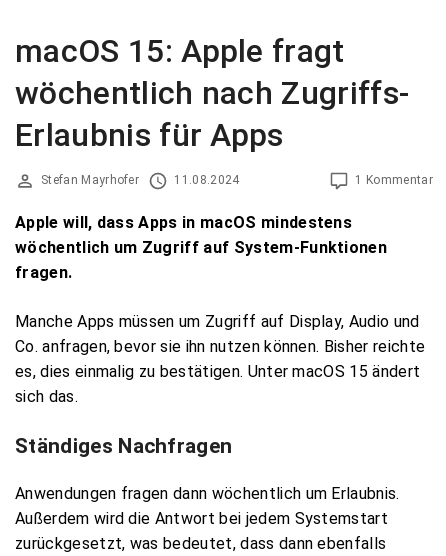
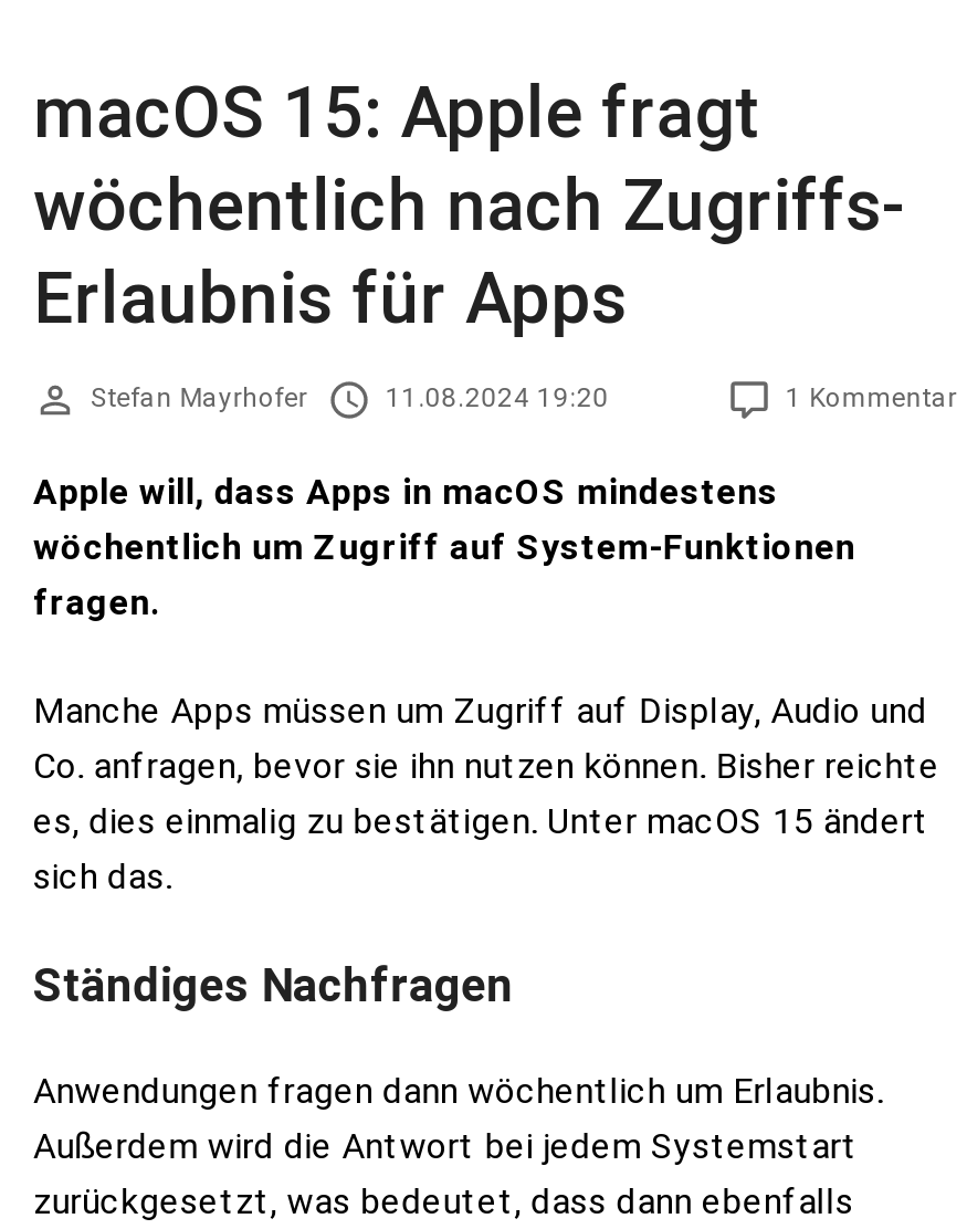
- 11.08.2024
+ 11.08.2024 19:20
